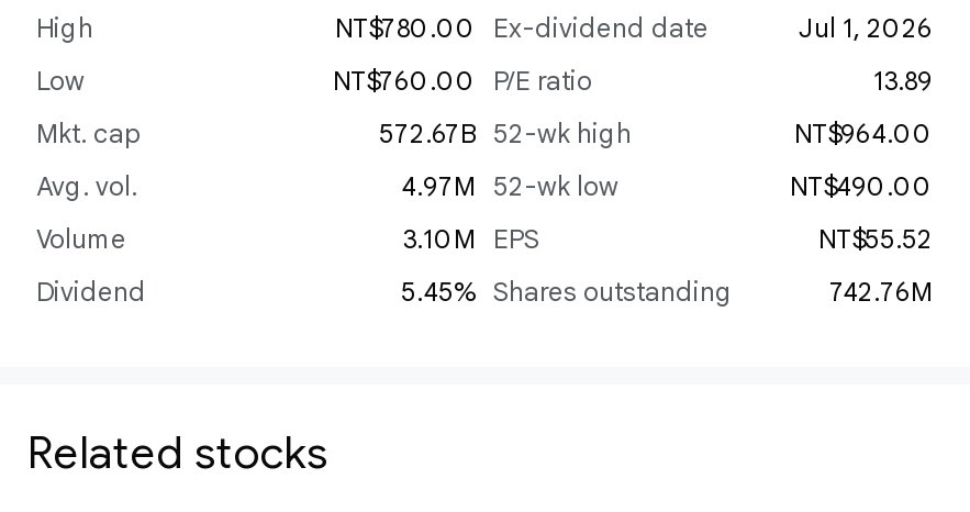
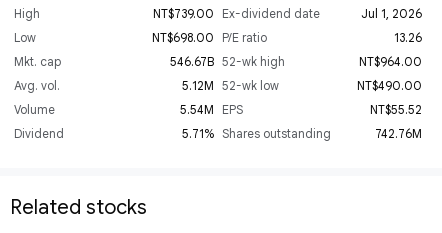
- NT$780.00 Ex-dividend date
+ NT$739.00 Ex-dividend date

- NT$760.00 P/E ratio
+ NT$698.00 P/E ratio

- 13.89
+ 13.26

- 572.67B 52-wk high
+ 546.67B 52-wk high

- 4.97M 52-wk low
+ 5.12M 52-wk low

- 3.10M EPS
+ 5.54M EPS

- 5.45% Shares outstanding
+ 5.71% Shares outstanding
